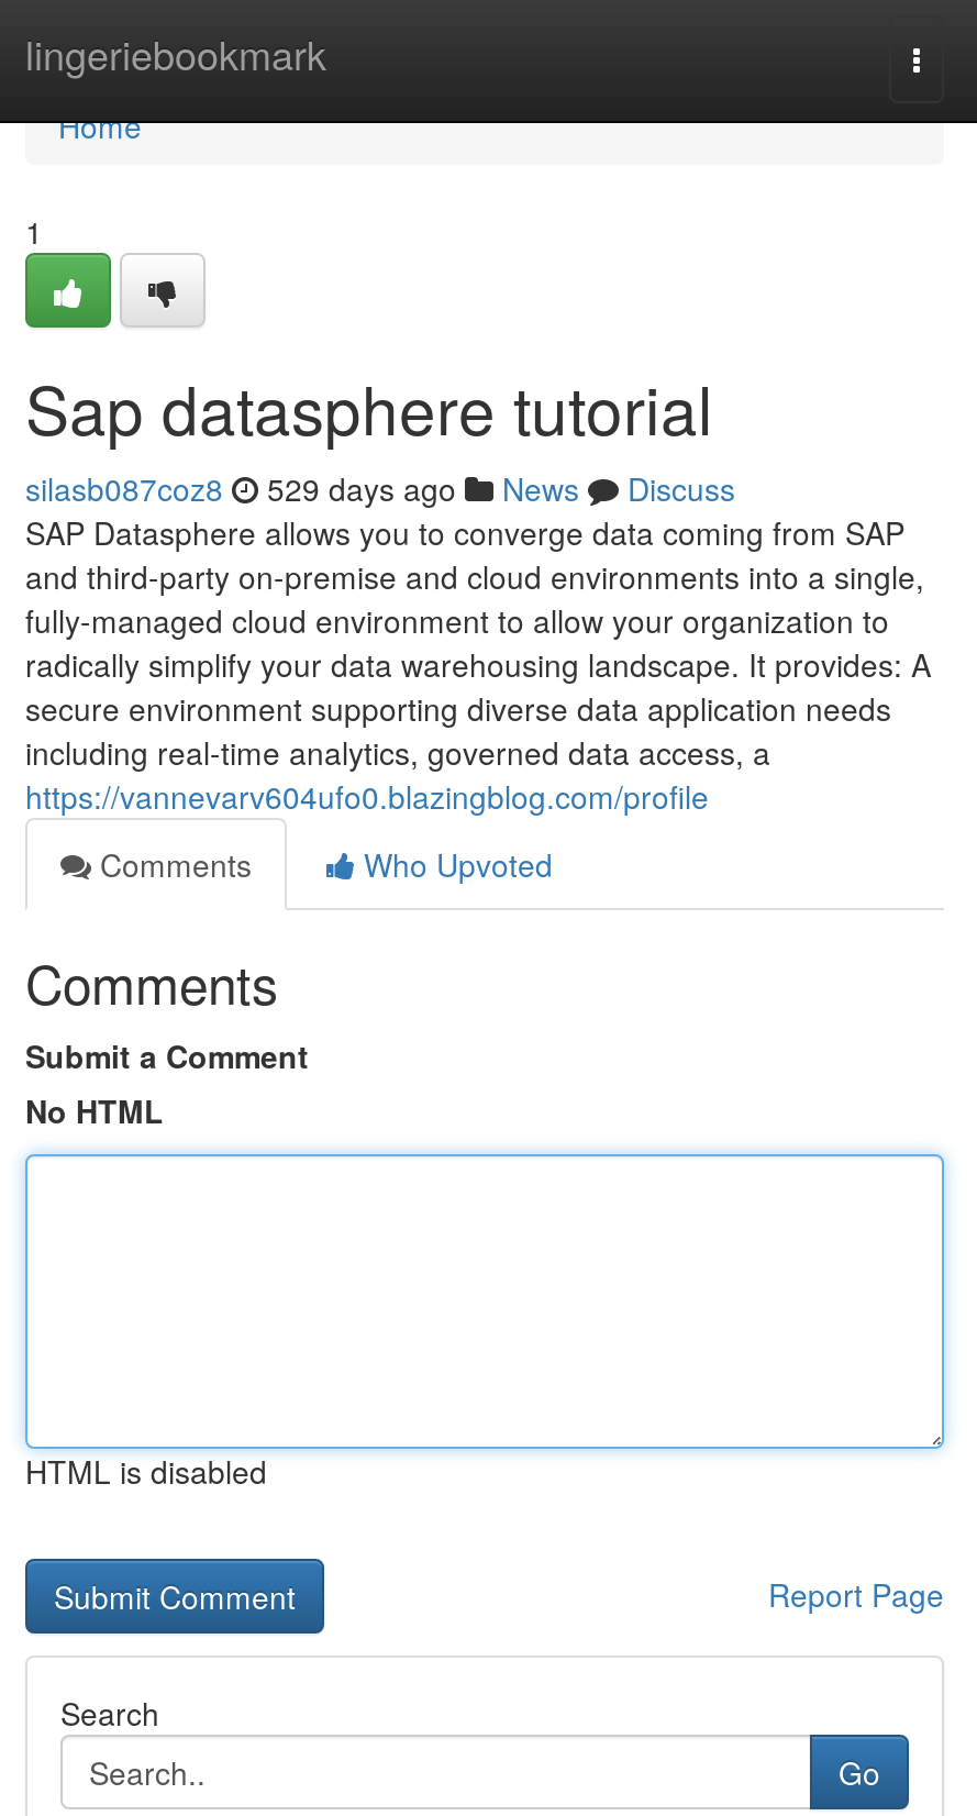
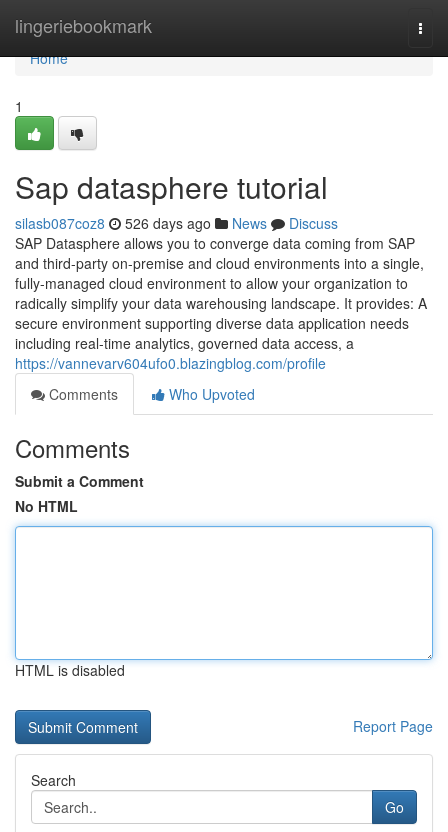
- silasb087coz8 529 days ago News Discuss
+ silasb087coz8 526 days ago News Discuss
